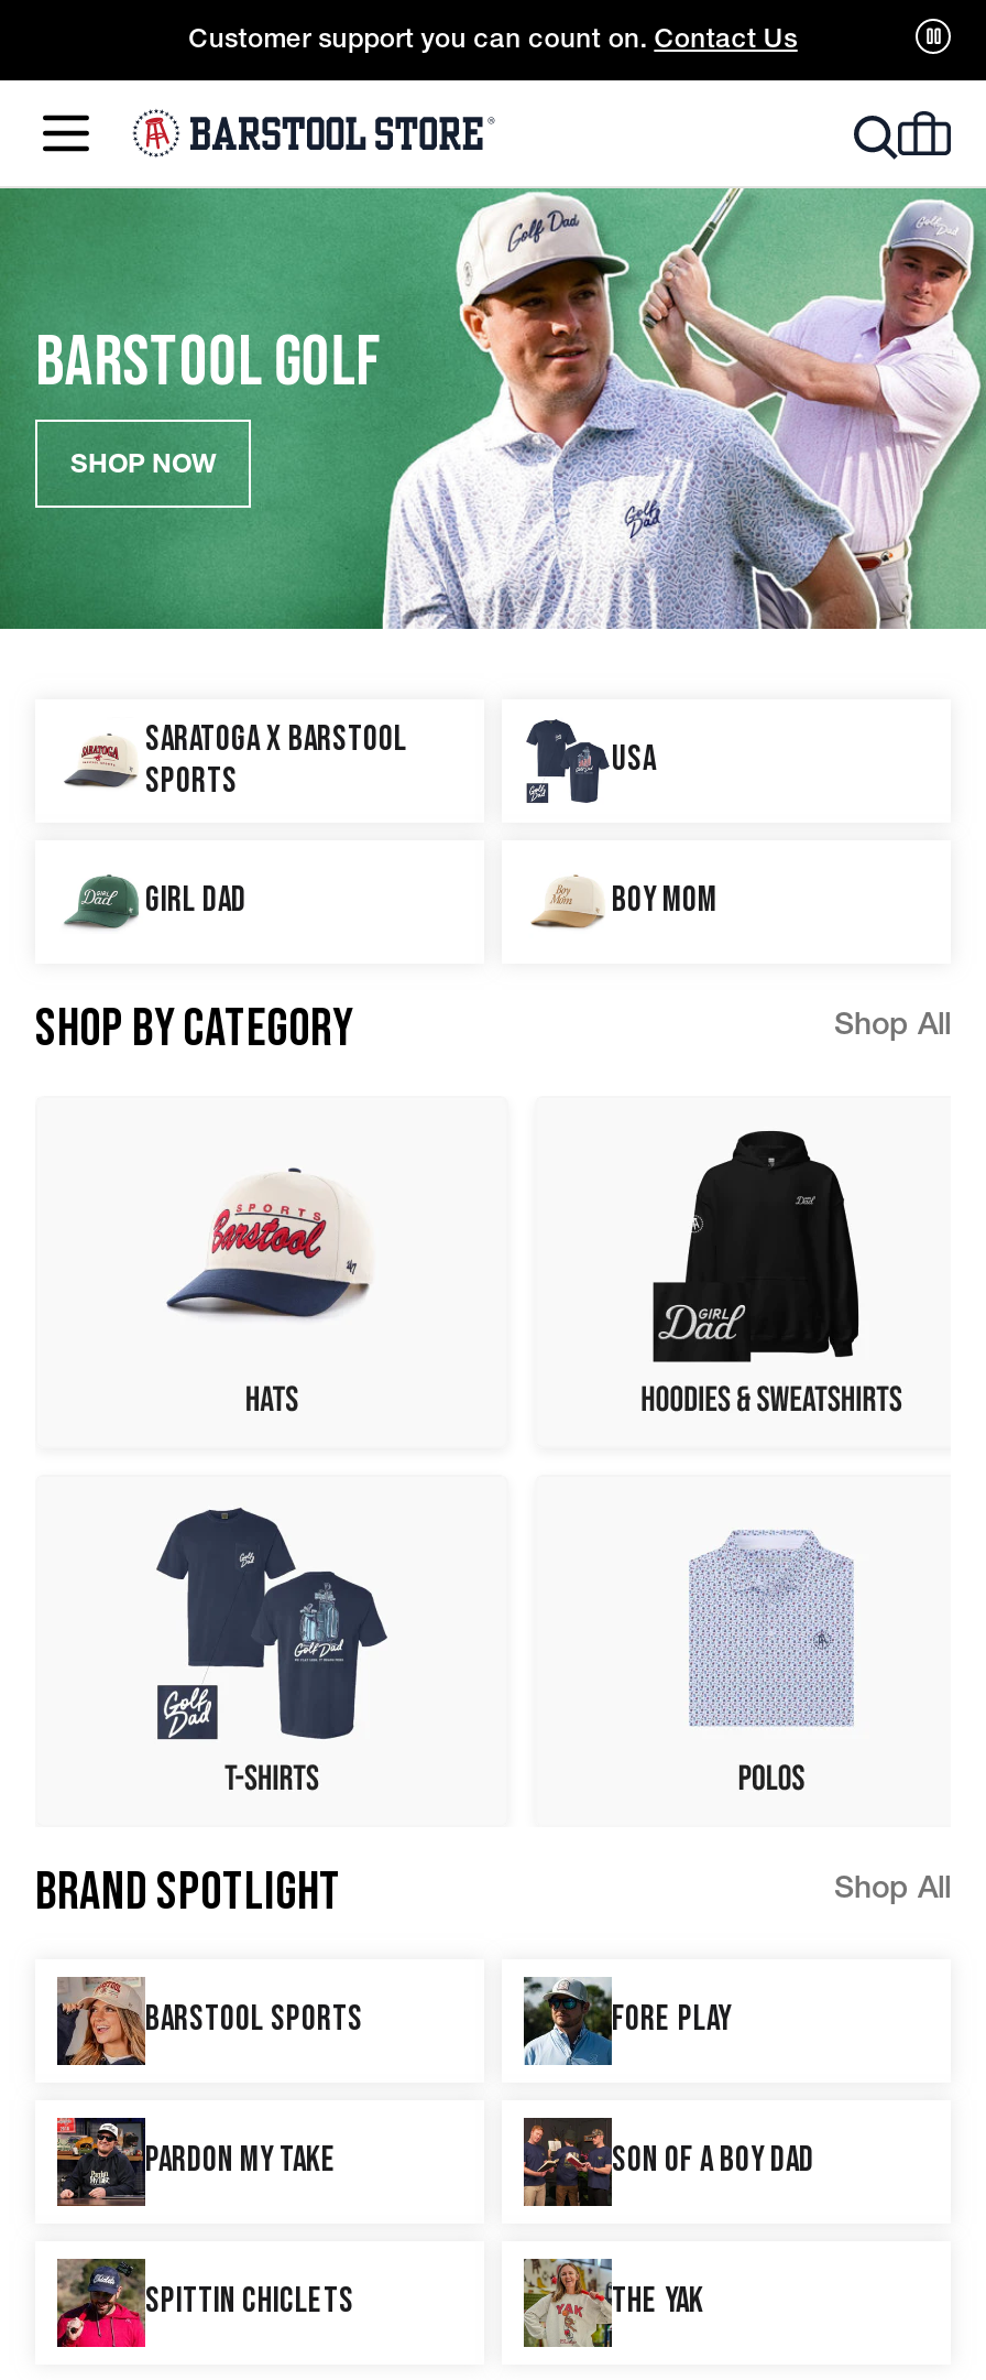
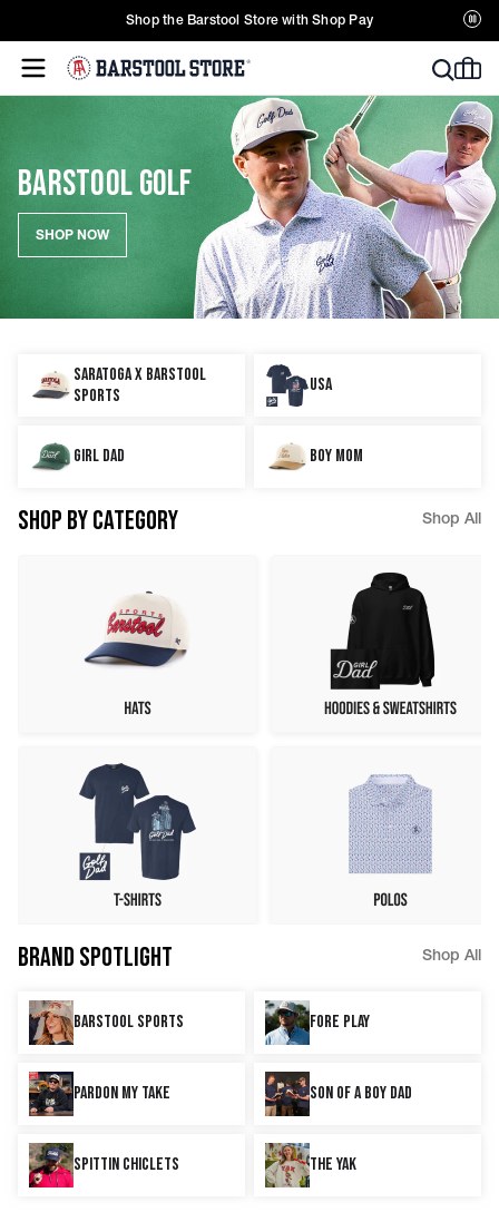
- Customer support you can count on.Contact Us
+ Shop the Barstool Store with Shop Pay
